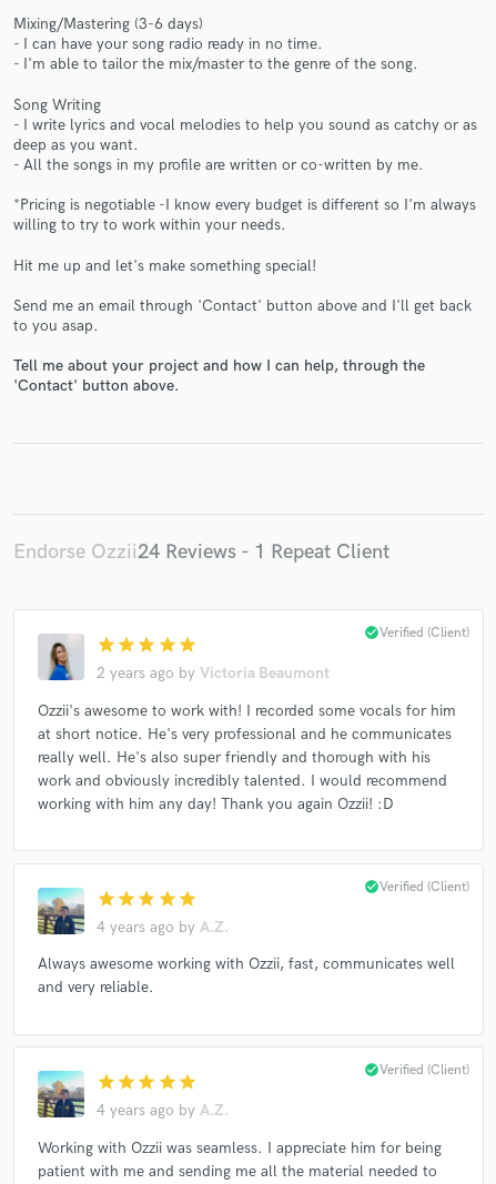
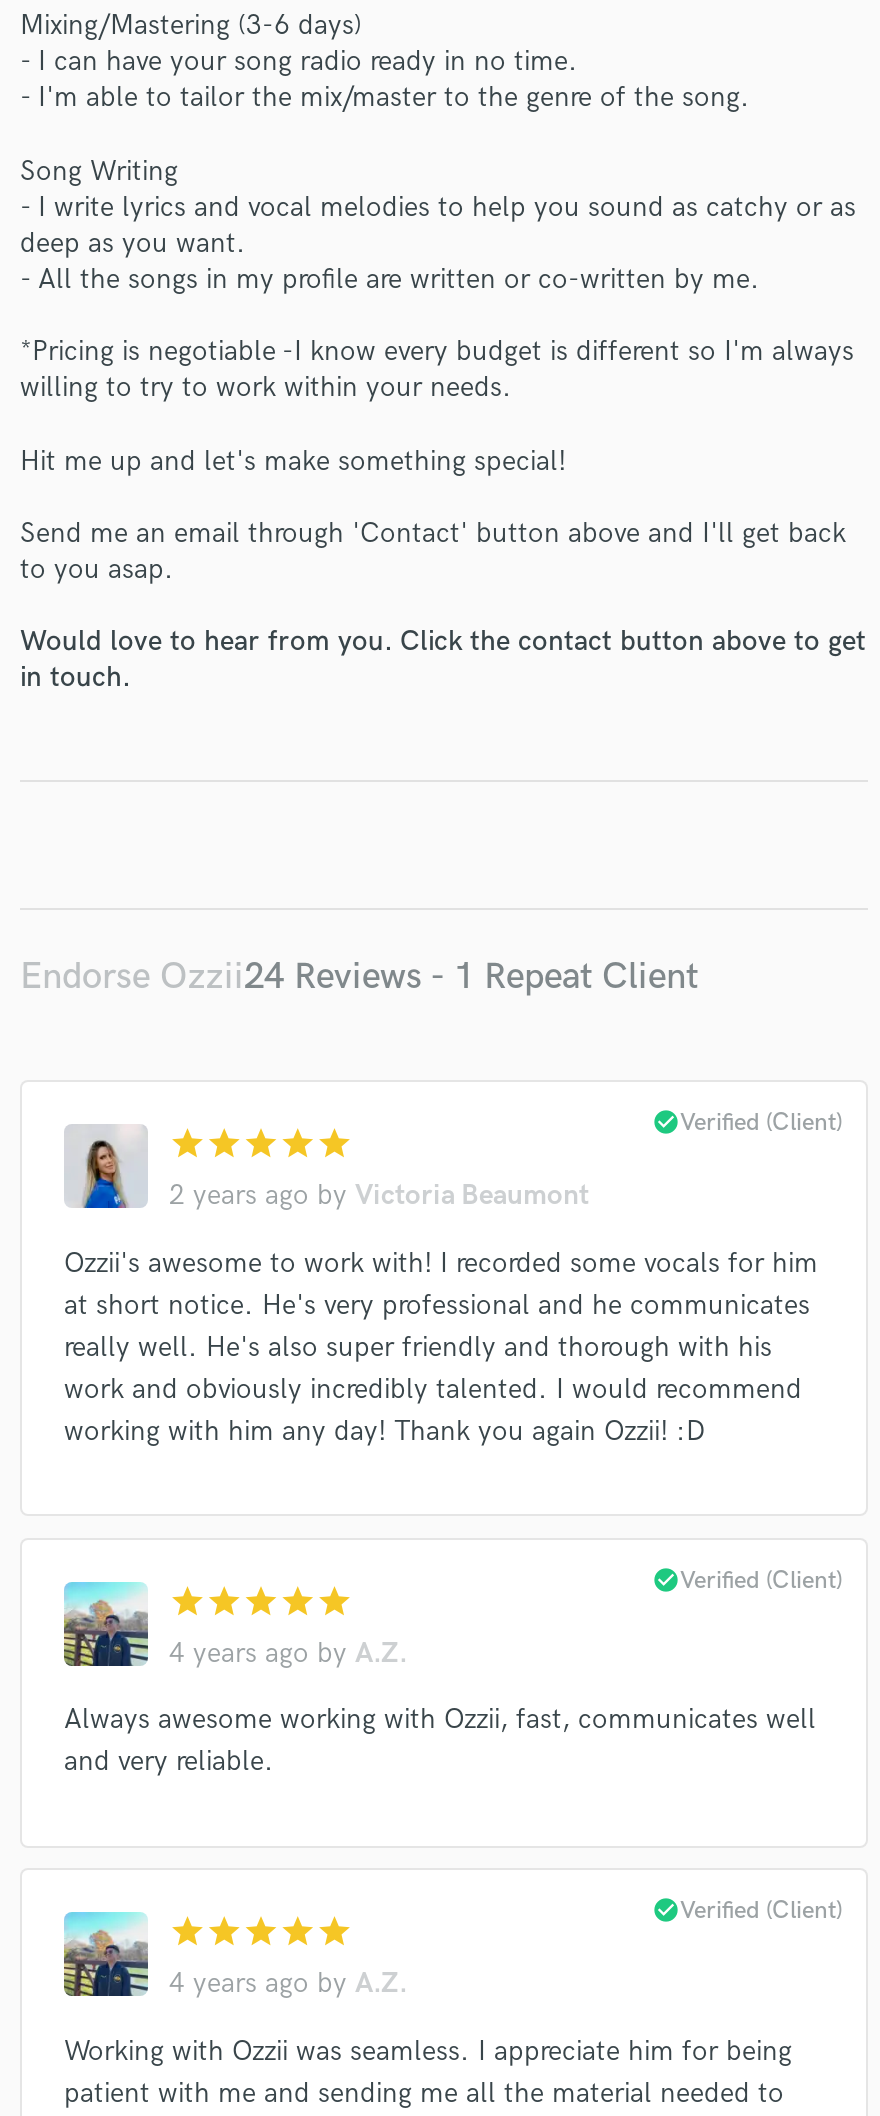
- Tell me about your project and how I can help, through the
- 'Contact' button above.
+ Would love to hear from you. Click the contact button above to get
+ in touch.
